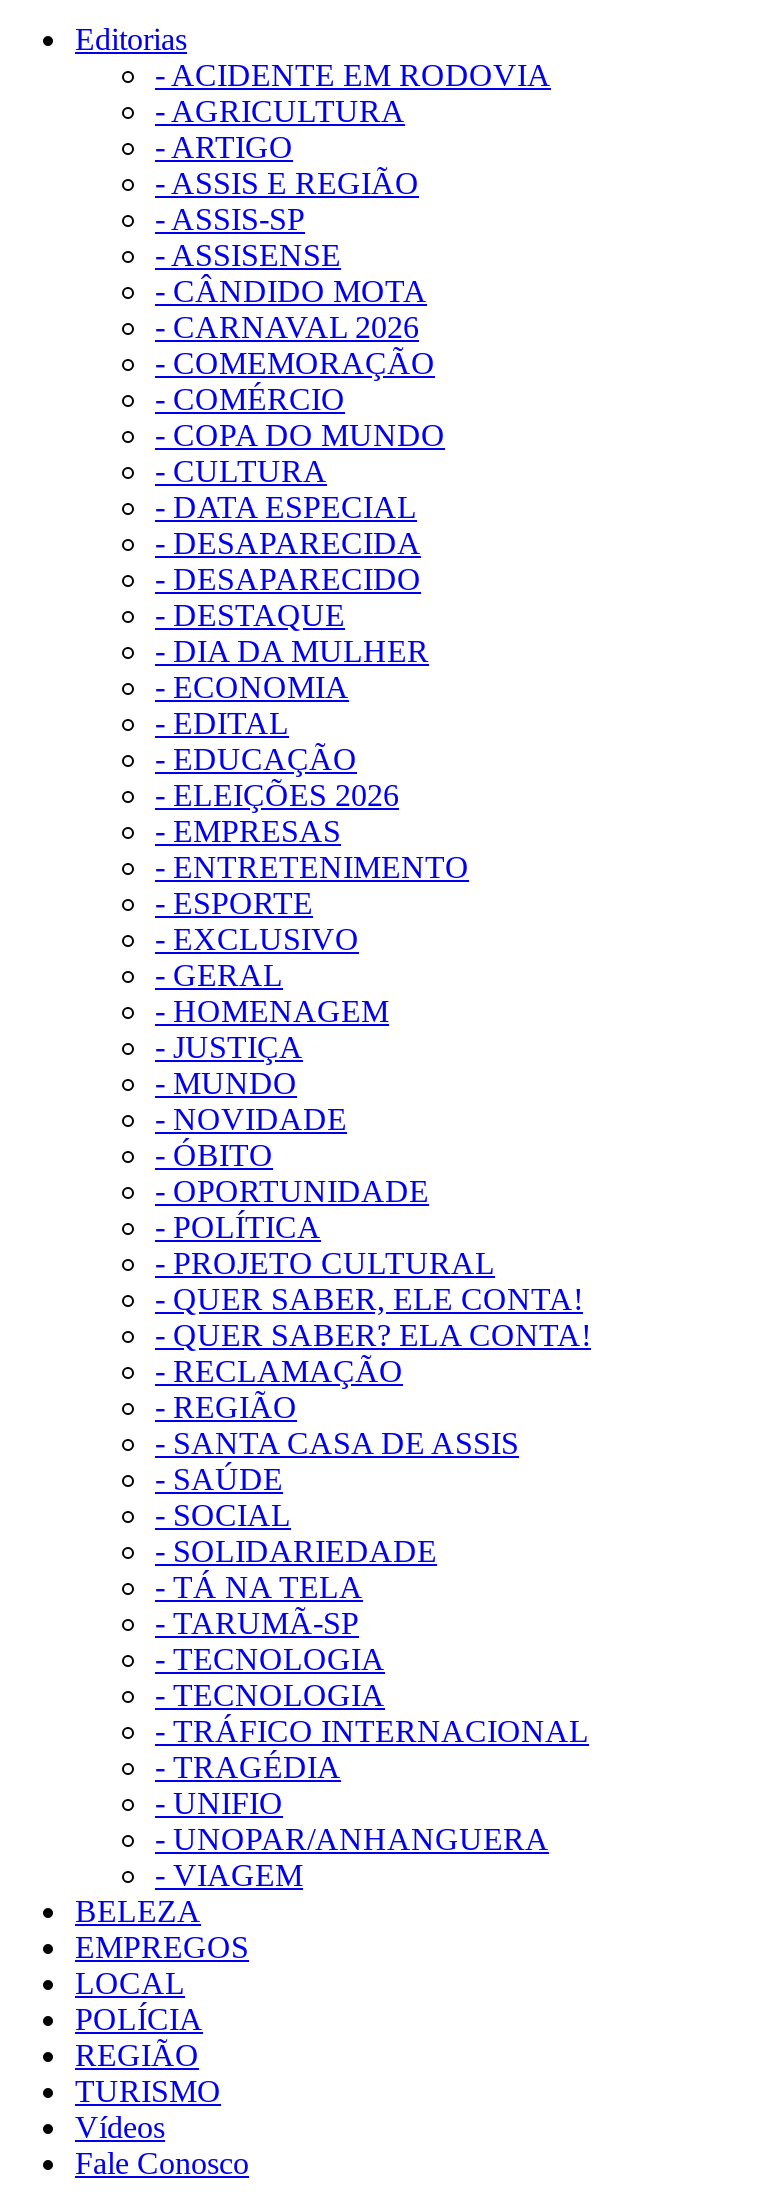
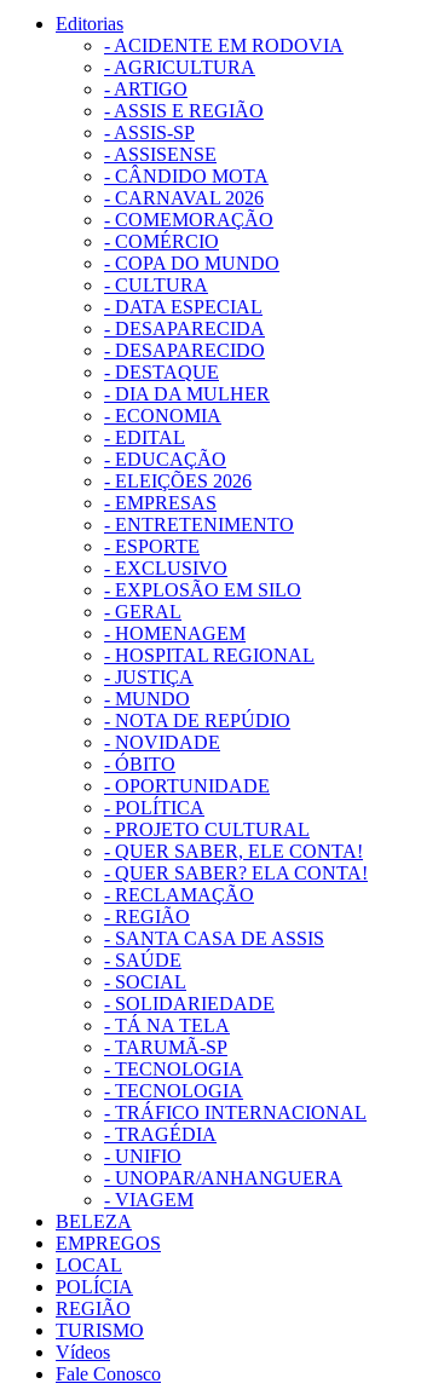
+ - EXPLOSÃO EM SILO

+ - HOSPITAL REGIONAL

+ - NOTA DE REPÚDIO
